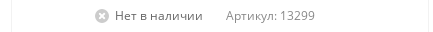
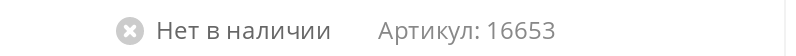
- Нет в наличии Артикул: 13299
+ Нет в наличии Артикул: 16653
